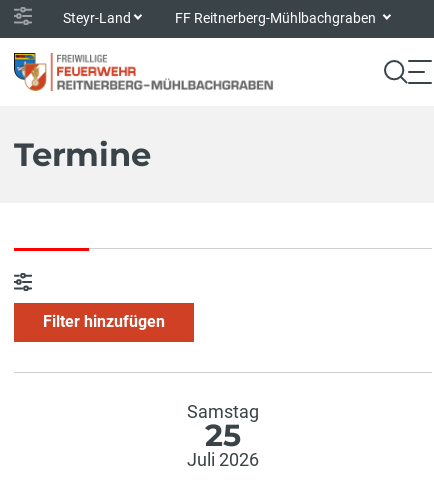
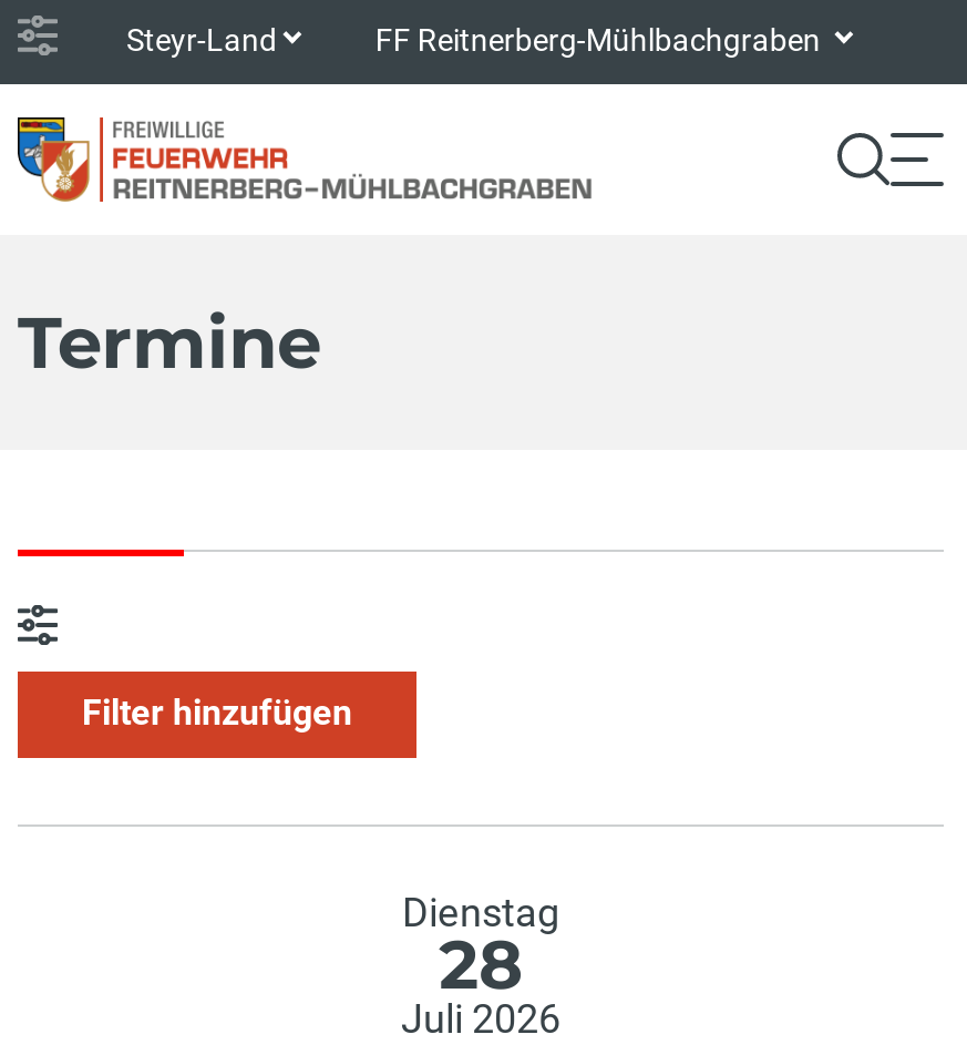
- Samstag
- 25
+ Dienstag
+ 28
